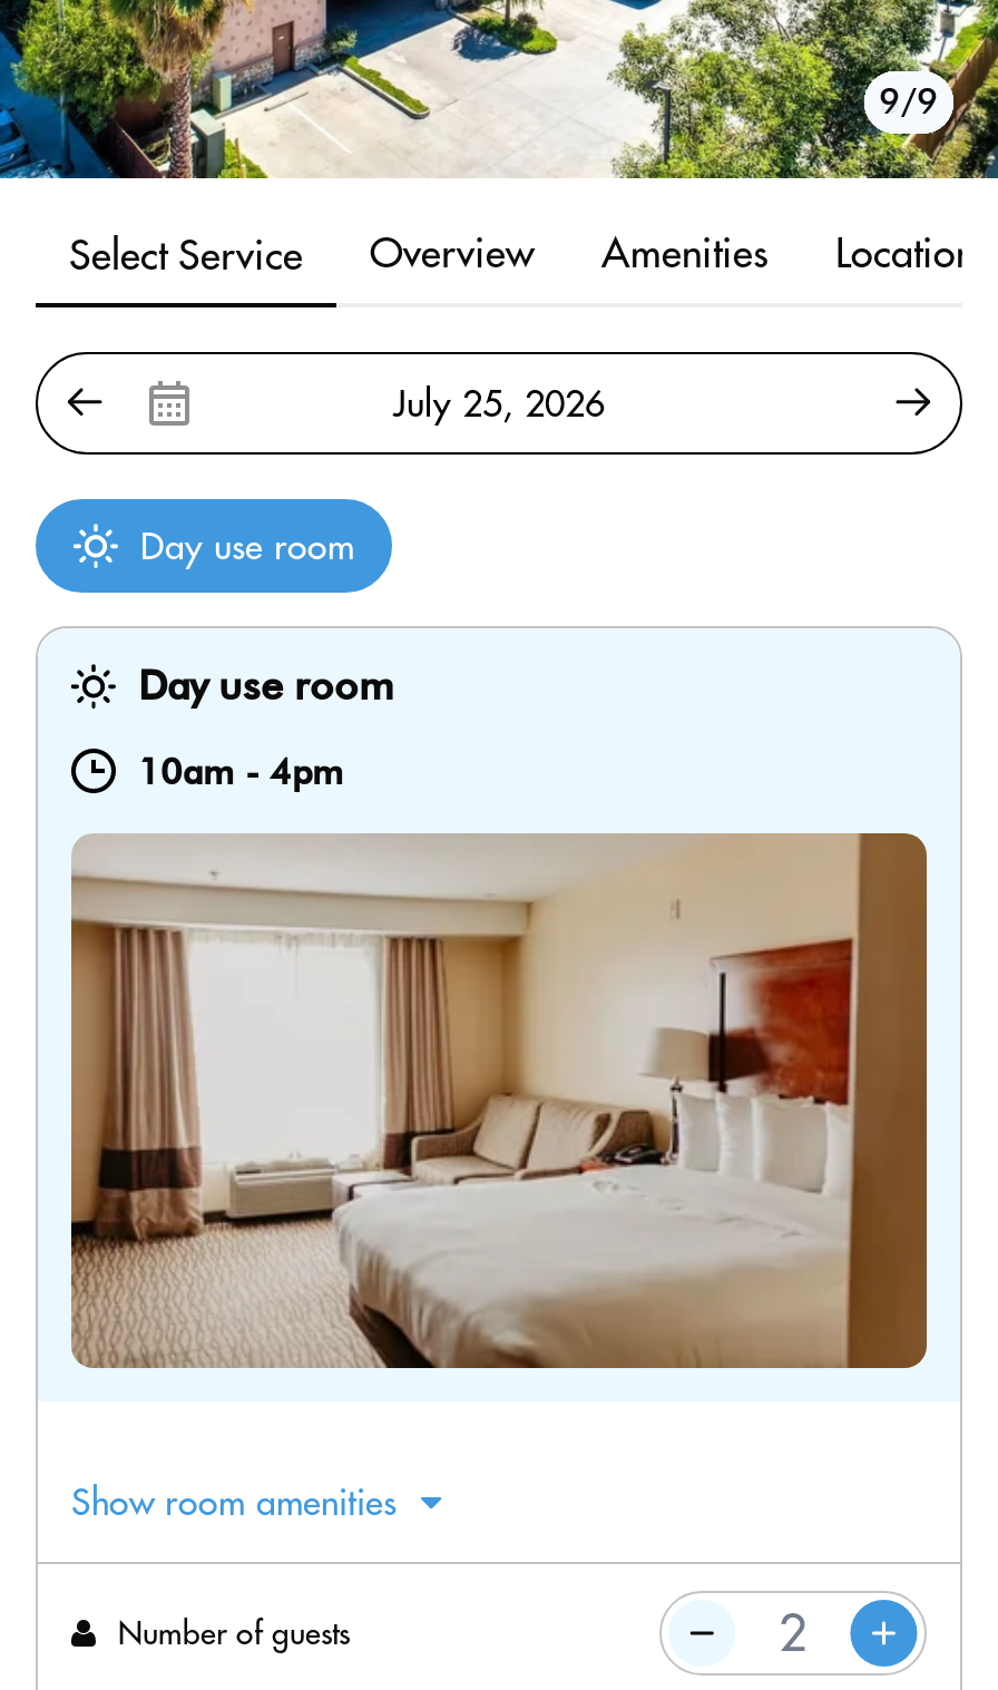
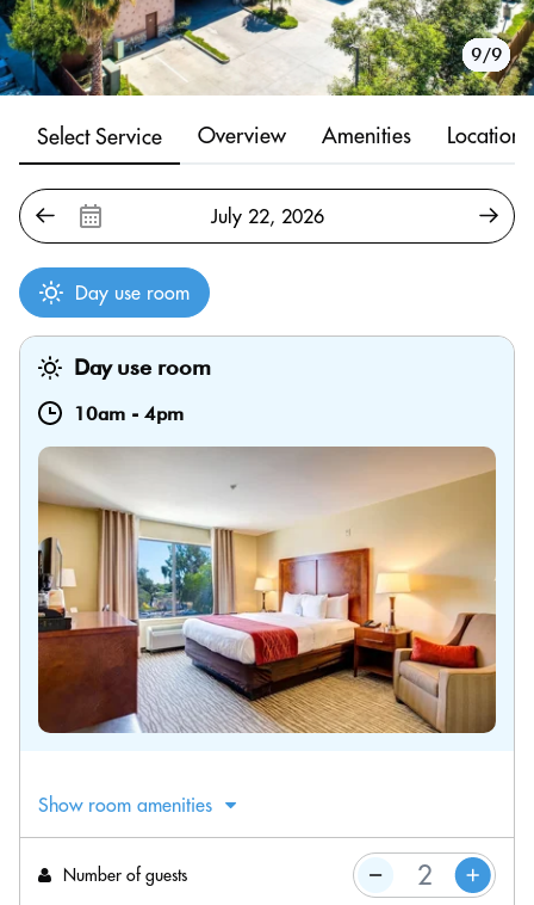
- [image]
+ [image]
